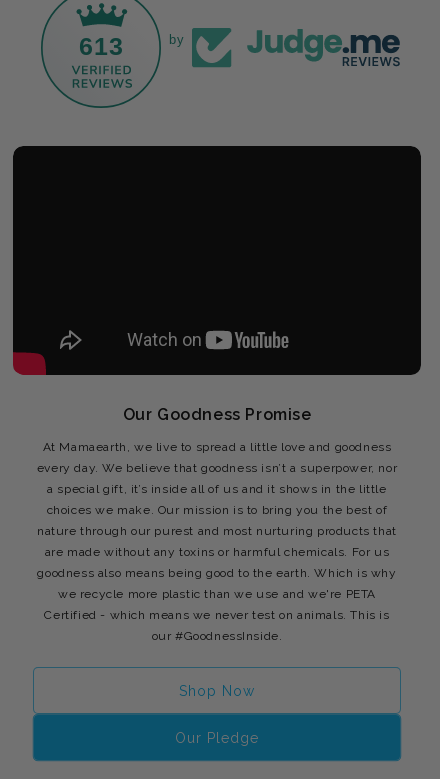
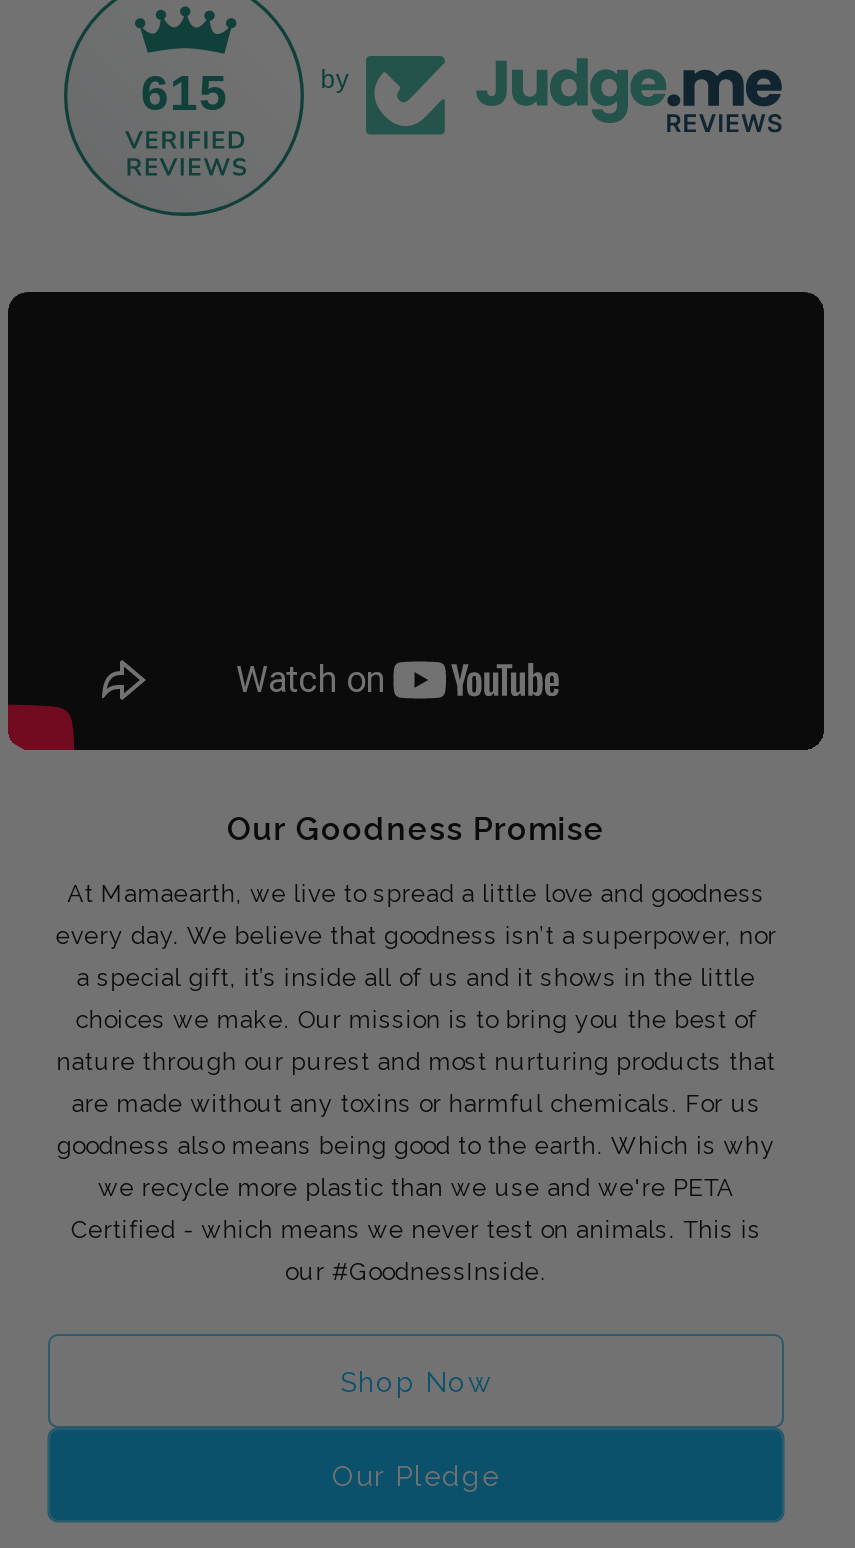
- 613
+ 615
